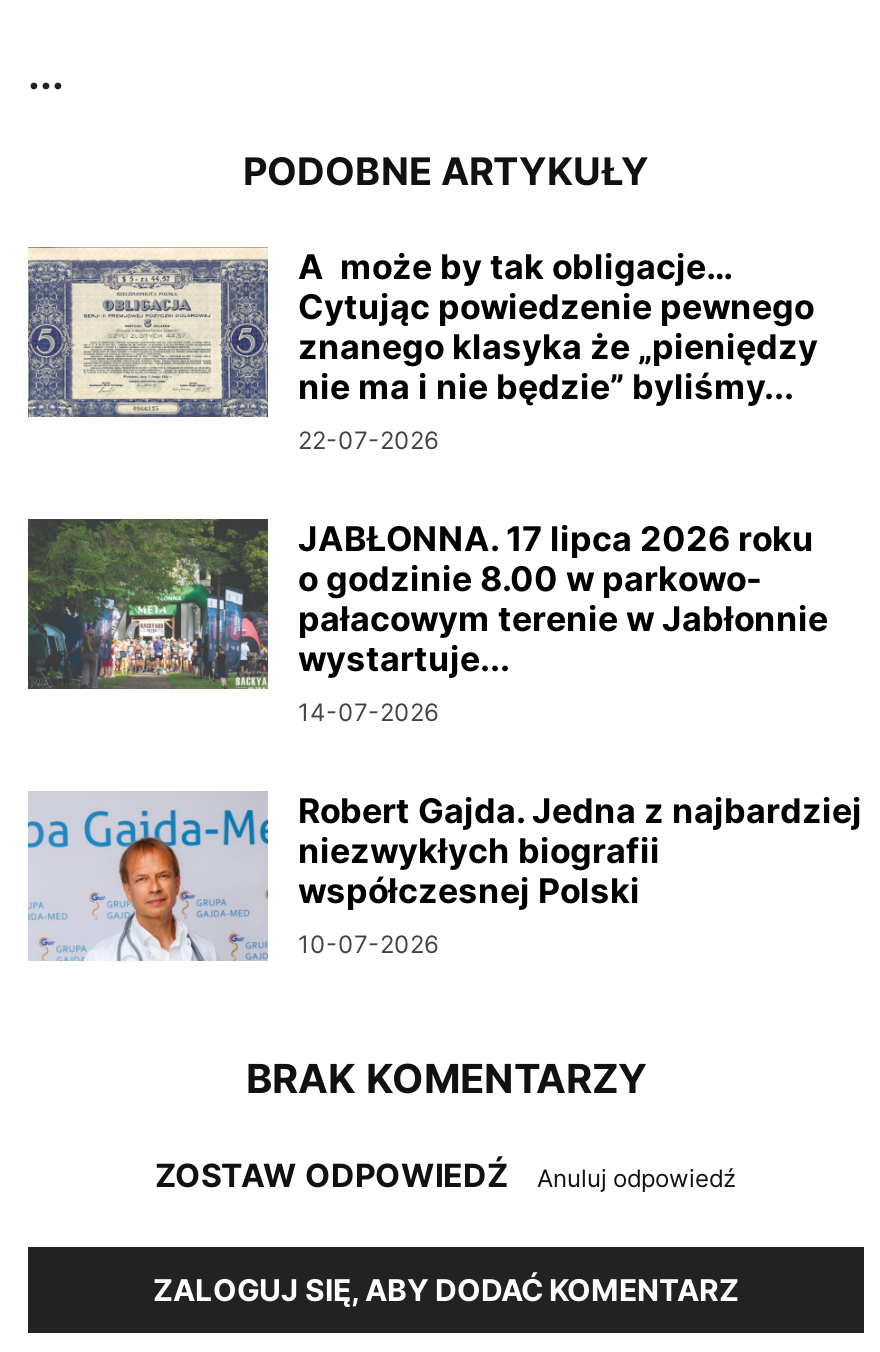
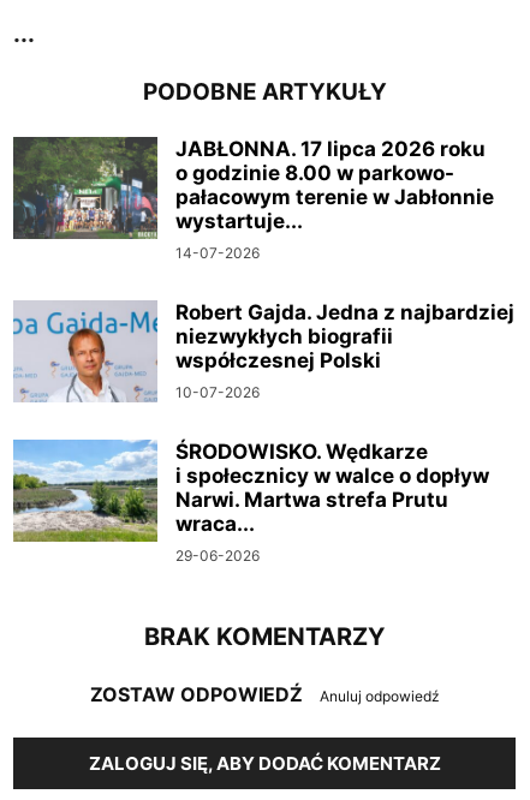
- [image]
- A może by tak obligacje…
- Cytując powiedzenie pewnego
- znanego klasyka że „pieniędzy
- nie ma i nie będzie” byliśmy...
- 22-07-2026

moved up: [image] | JABŁONNA. 17 lipca 2026 roku | o godzinie 8.00 w parkowo- | ... | współczesnej Polski | 10-07-2026

+ [image]
+ ŚRODOWISKO. Wędkarze
+ i społecznicy w walce o dopływ
+ Narwi. Martwa strefa Prutu
+ wraca...
+ 29-06-2026
